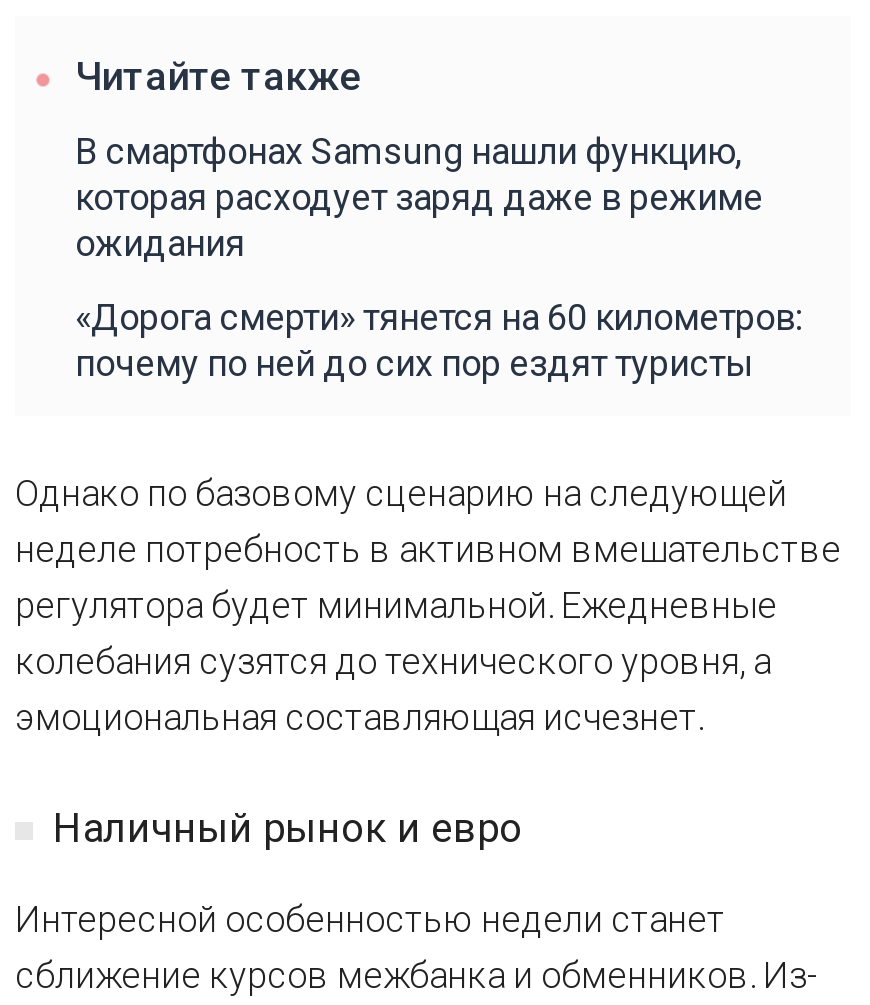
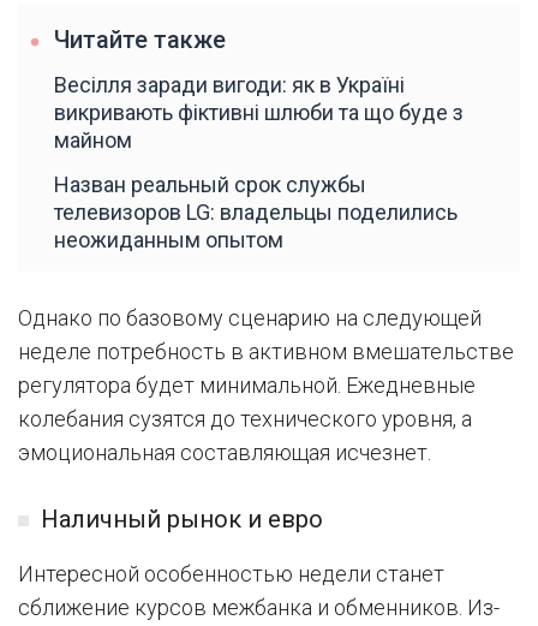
- В смартфонах Samsung нашли функцию,
- которая расходует заряд даже в режиме
- ожидания
+ Весілля заради вигоди: як в Україні
+ викривають фіктивні шлюби та що буде з
+ майном

- «Дорога смерти» тянется на 60 километров:
- почему по ней до сих пор ездят туристы
+ Назван реальный срок службы
+ телевизоров LG: владельцы поделились
+ неожиданным опытом
